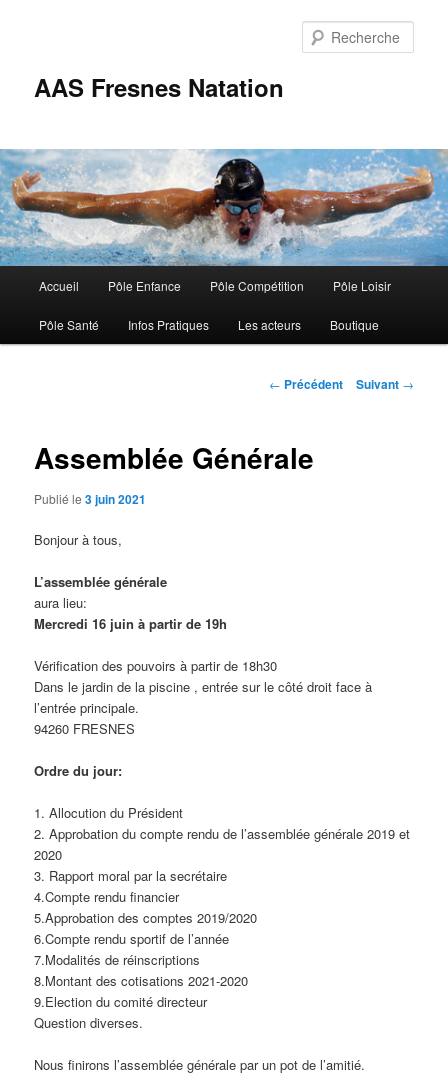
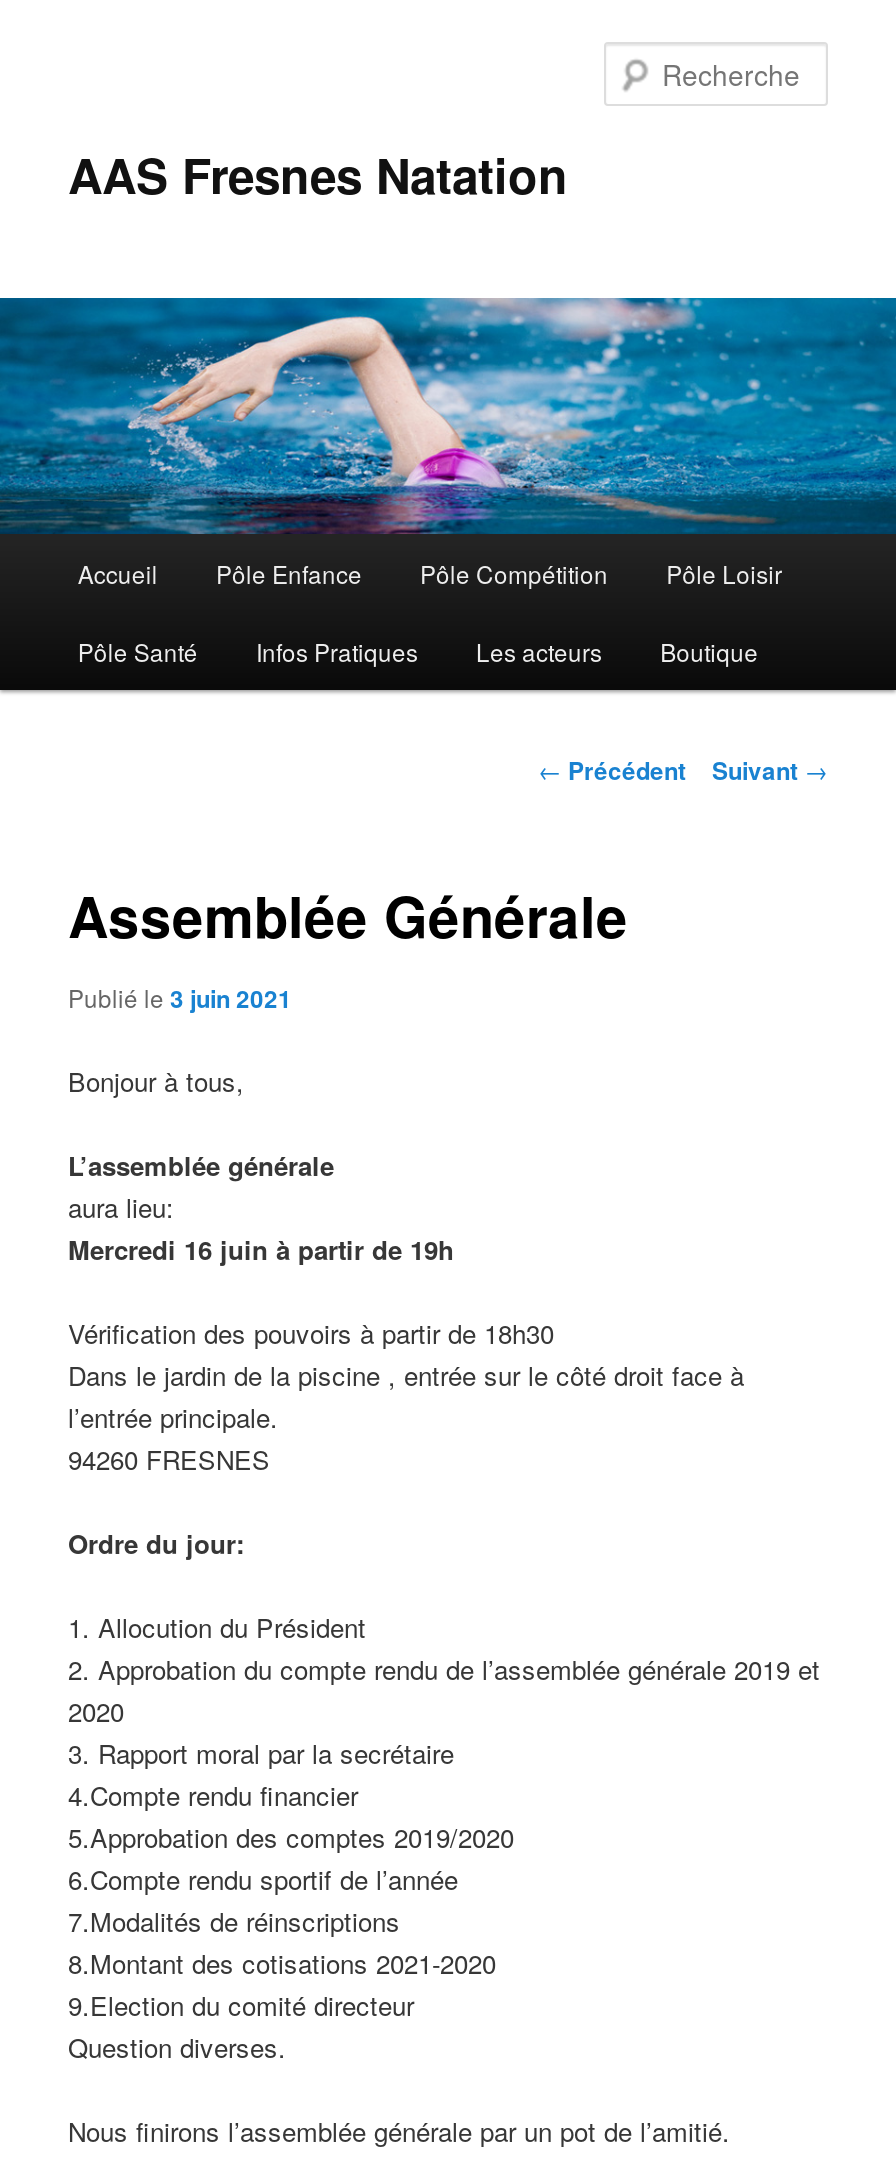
- [image]
+ [image]
